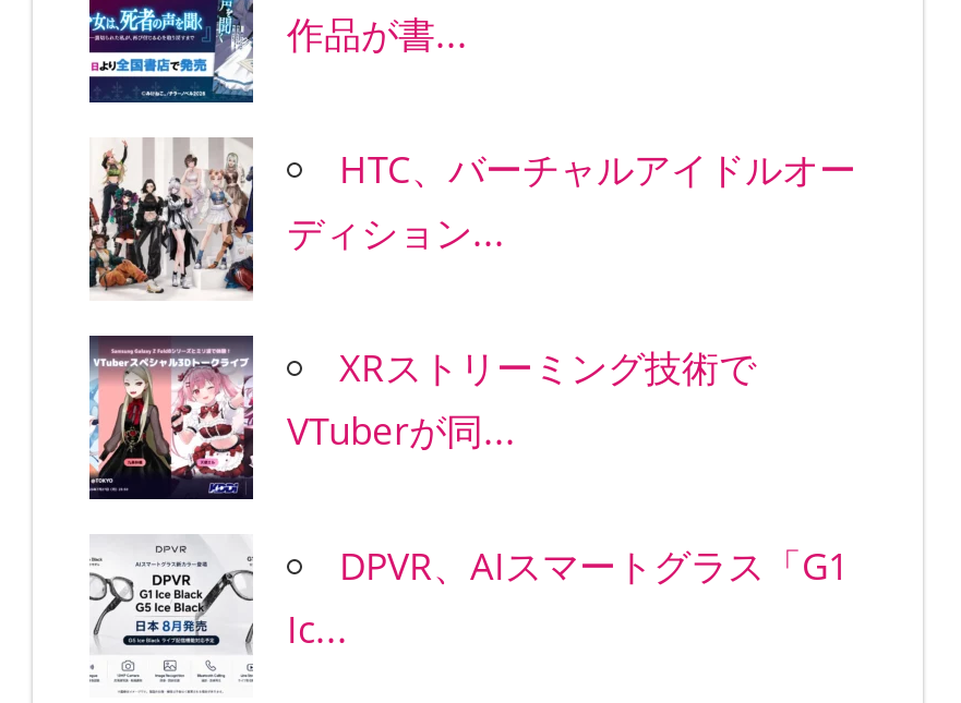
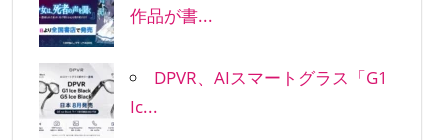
- [image]
- HTC、バーチャルアイドルオー
- ディション...
- XRストリーミング技術で
- VTuberが同...

- [image]
